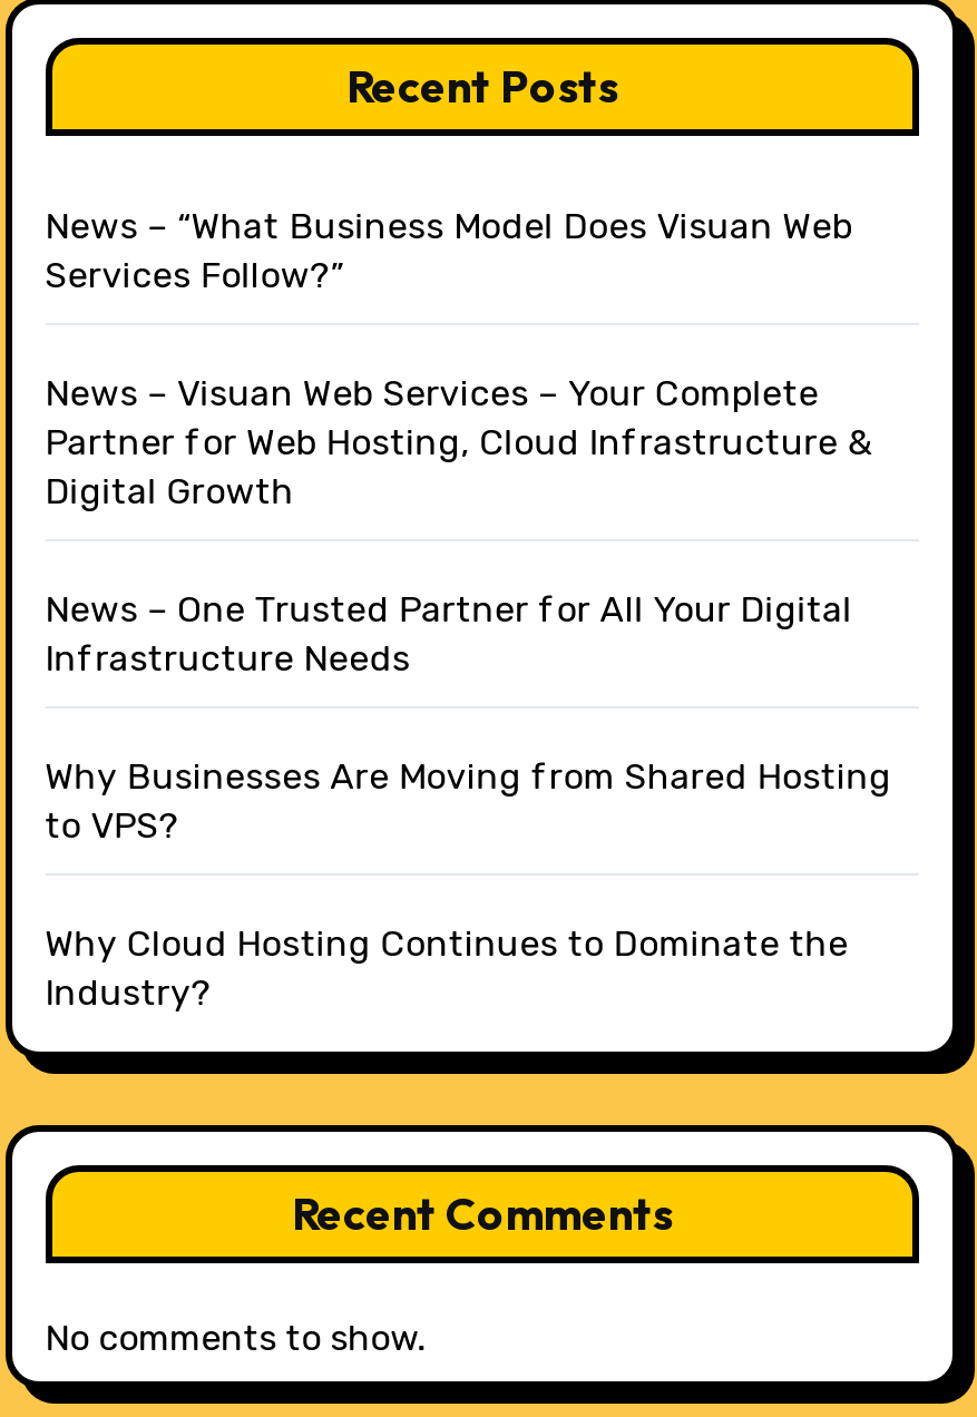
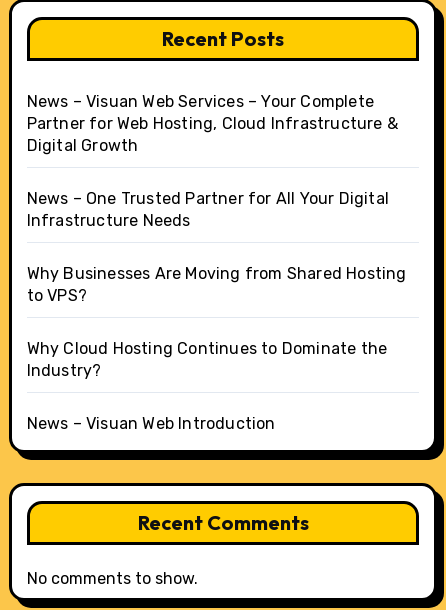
- News – “What Business Model Does Visuan Web
- Services Follow?”

moved up: News – Visuan Web Services – Your Complete | Partner for Web Hosting, Cloud Infrastructure & | Digital Growth | ... | Why Cloud Hosting Continues to Dominate the | Industry?

+ News – Visuan Web Introduction
